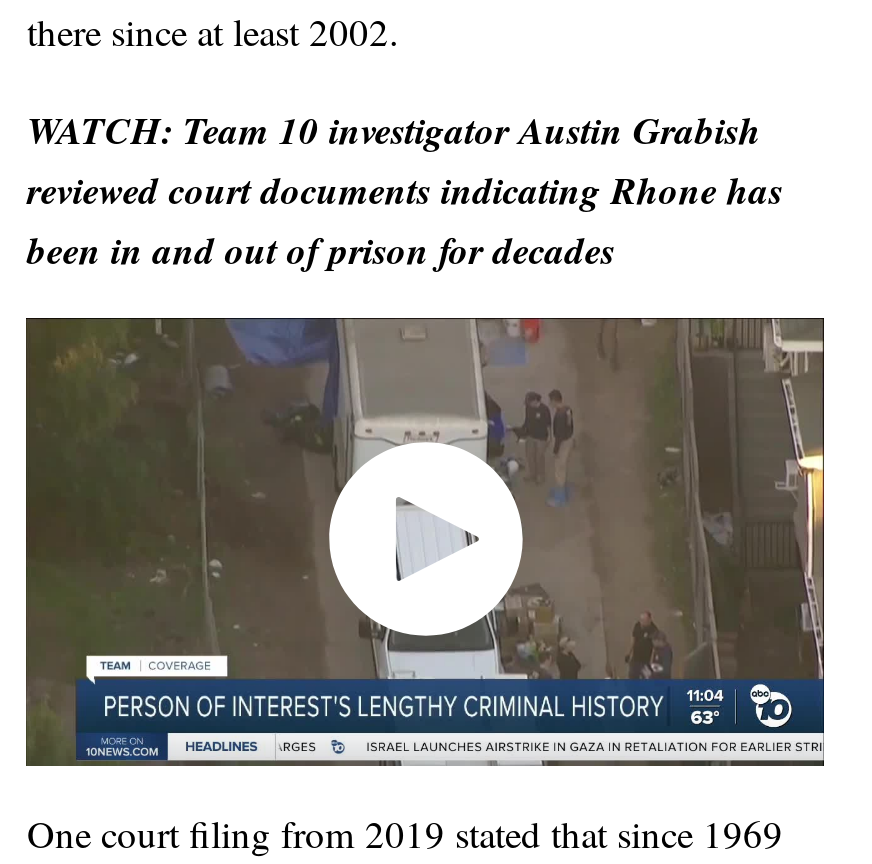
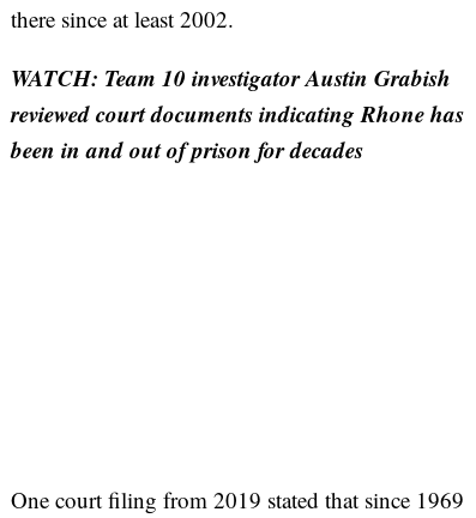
- [image]
